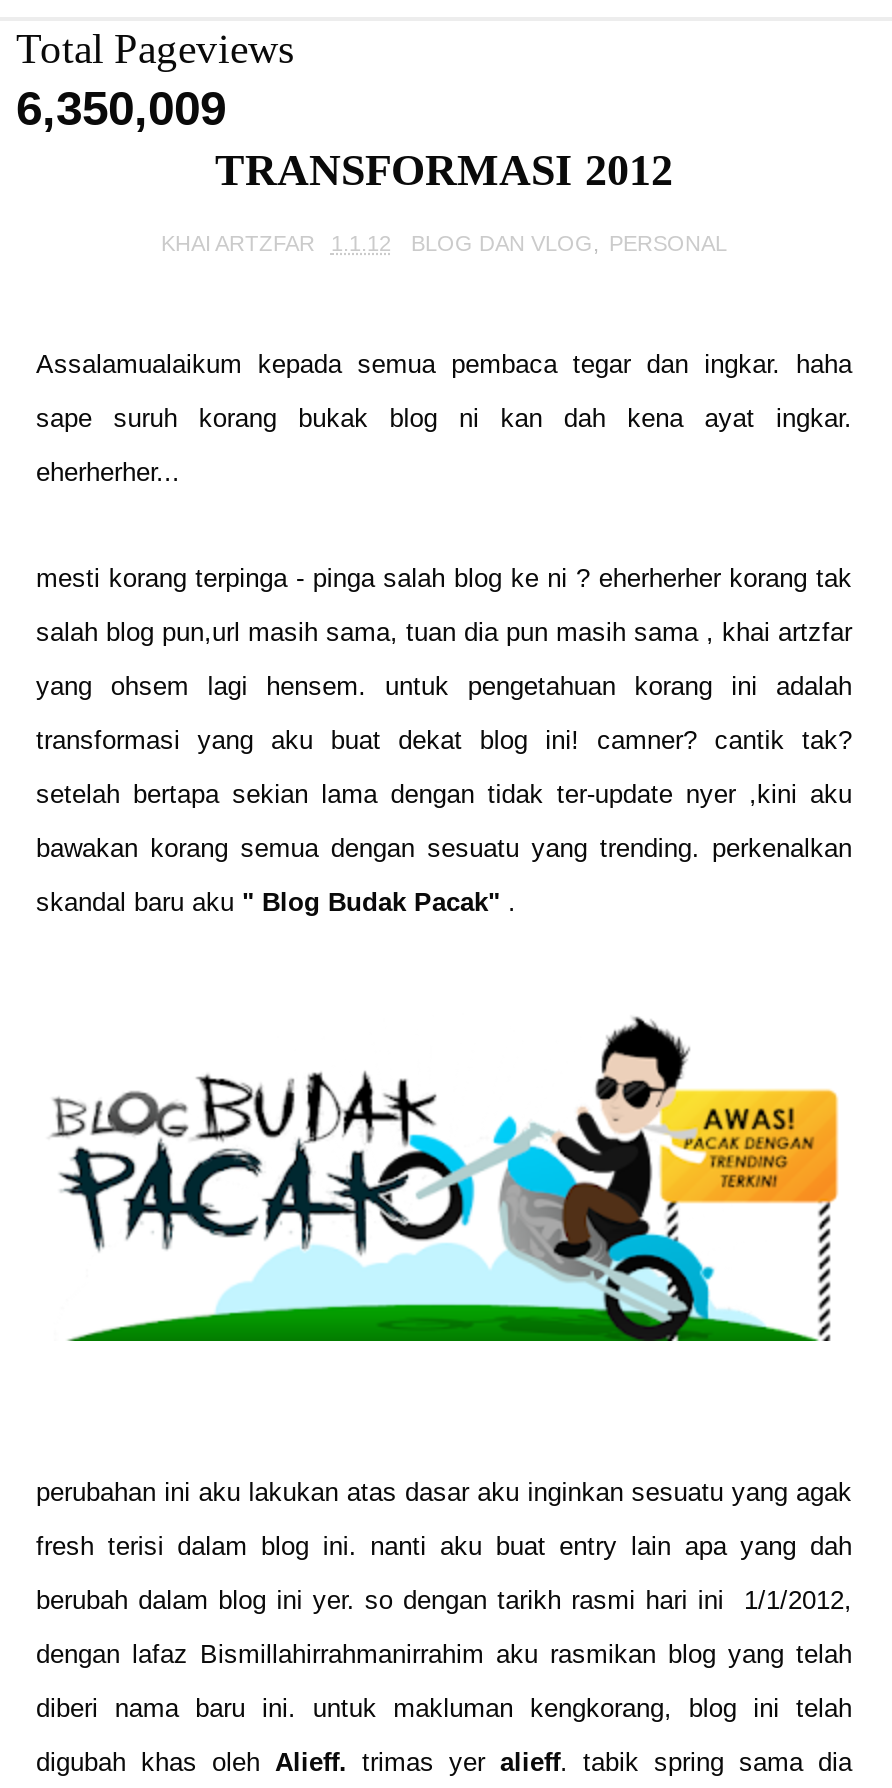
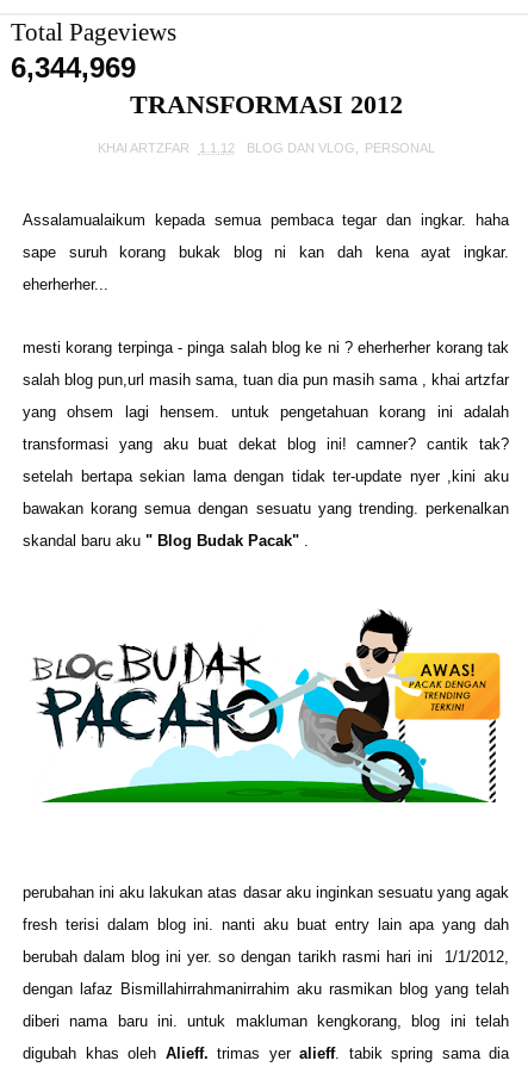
- 6,350,009
+ 6,344,969
